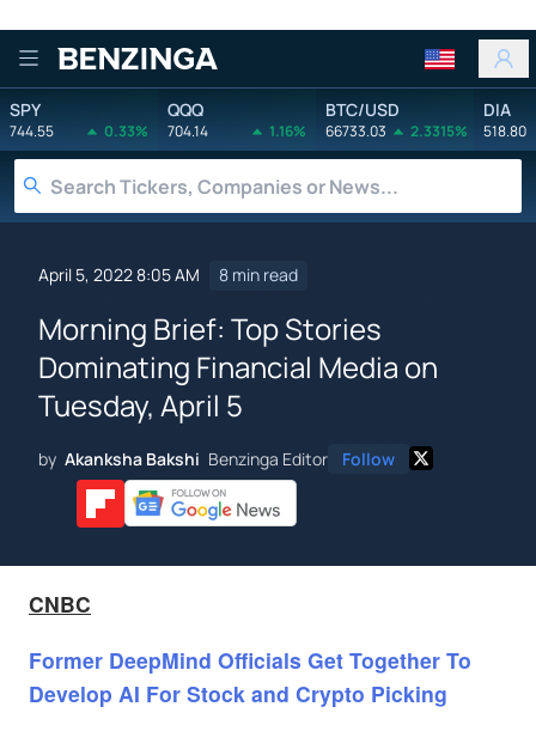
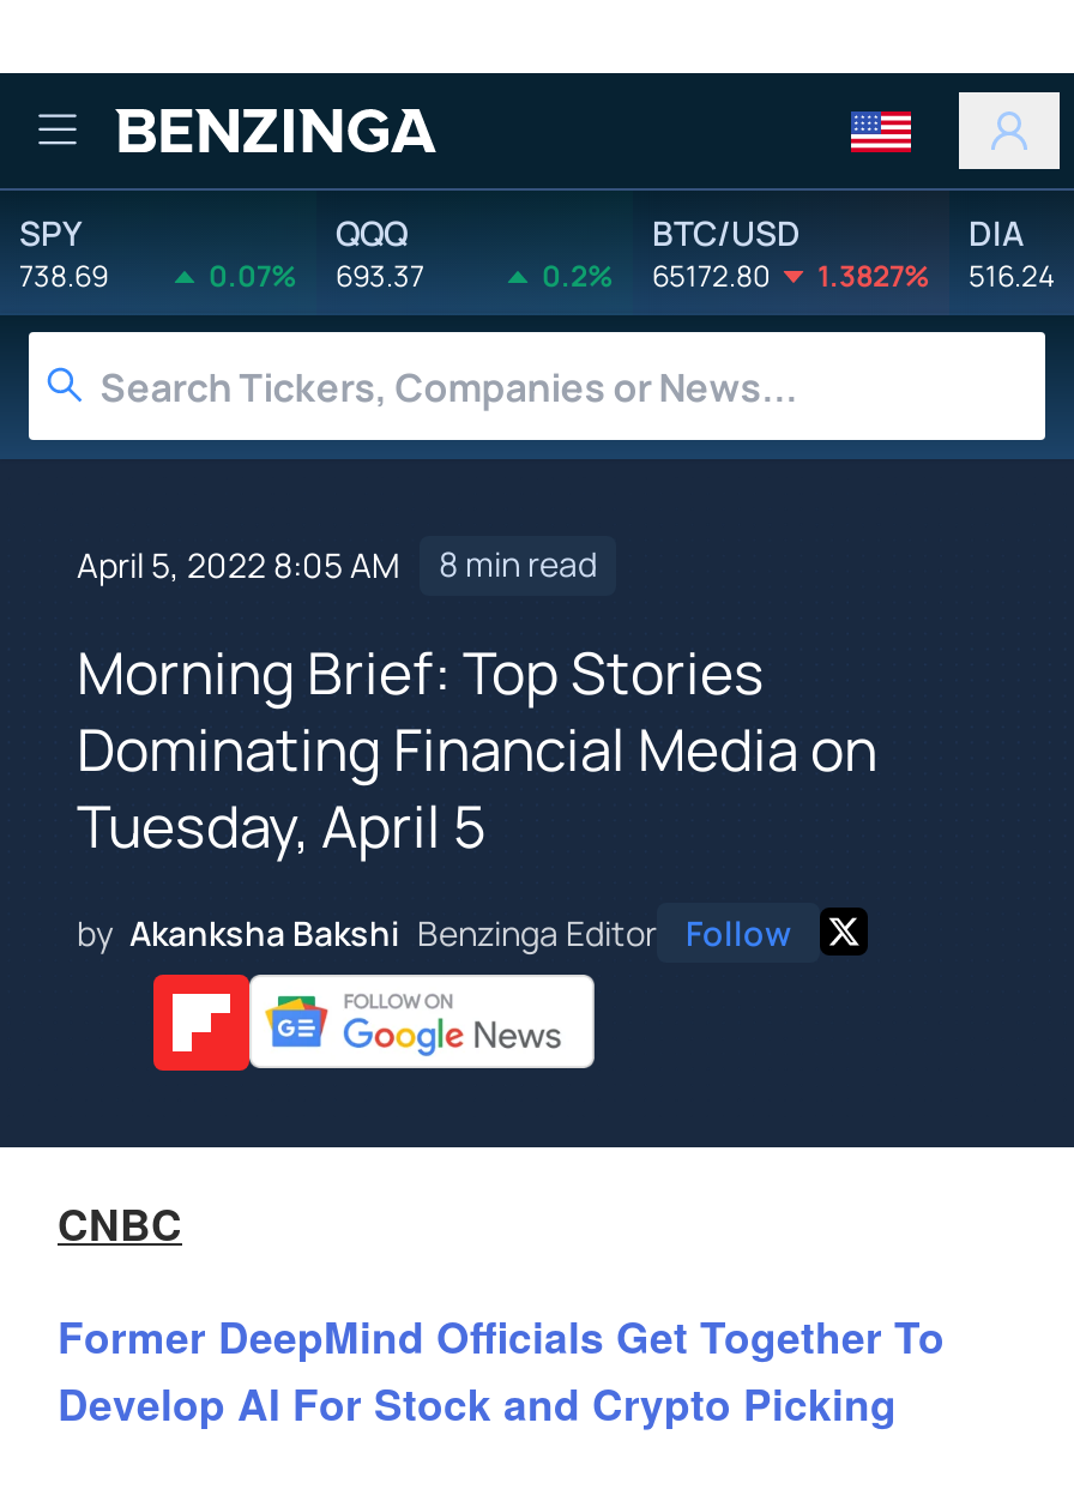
- 744.55
+ 738.69

- 0.33%
+ 0.07%

- 704.14
+ 693.37

- 1.16%
+ 0.2%

- 66733.03
+ 65172.80

- 2.3315%
+ 1.3827%

- 518.80
+ 516.24
